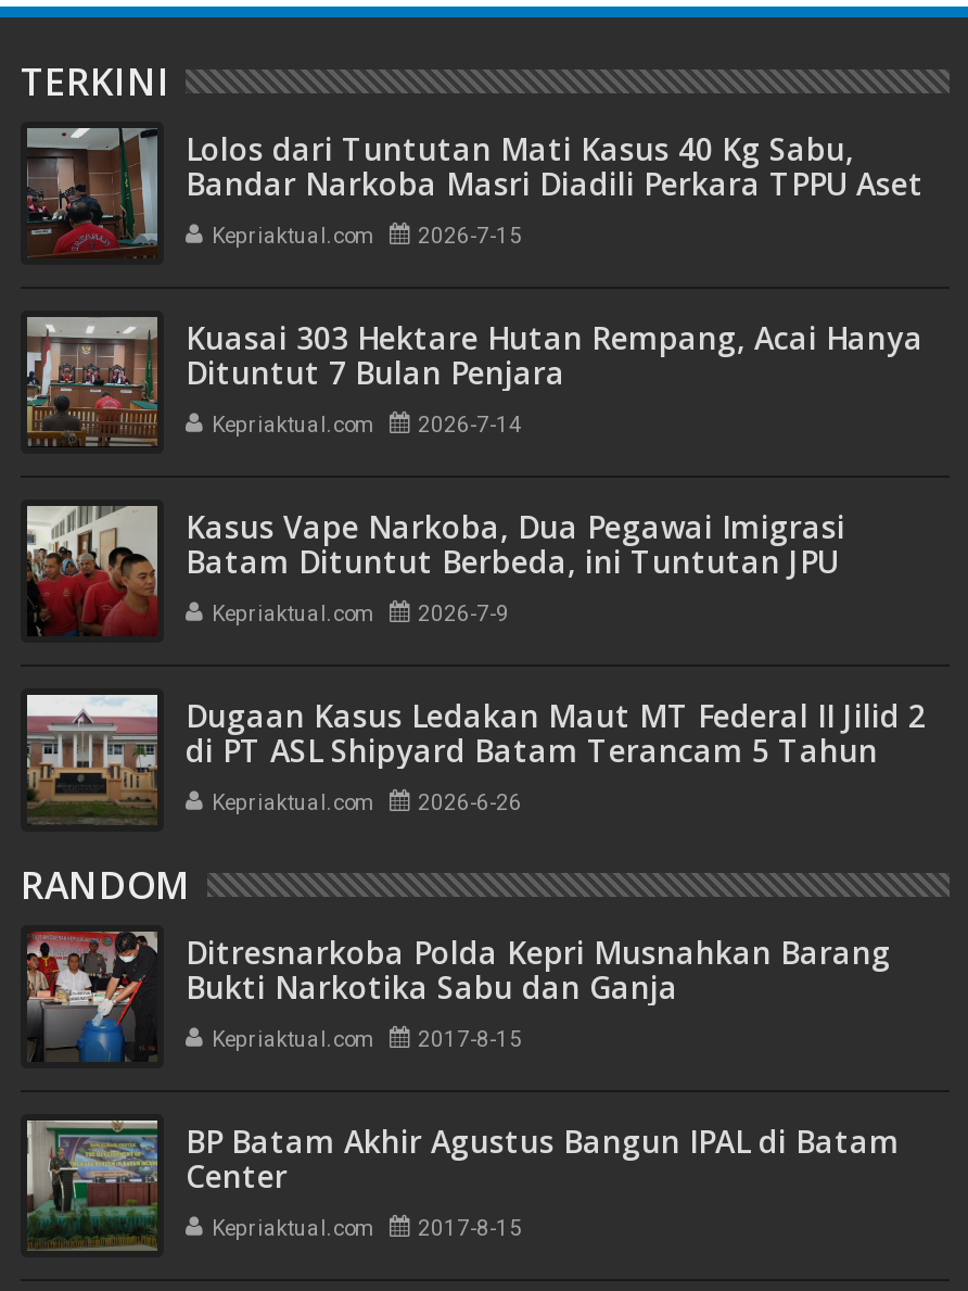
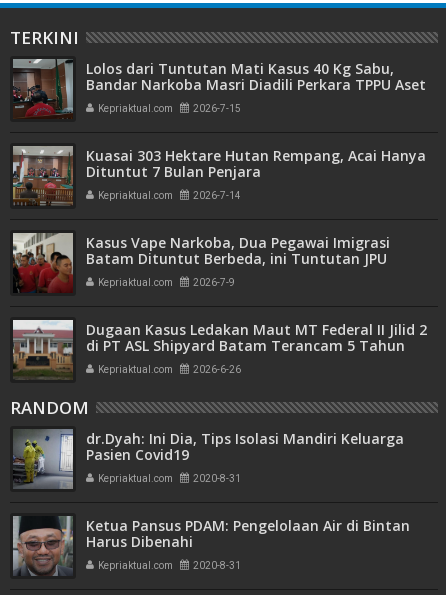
- [image]
- Ditresnarkoba Polda Kepri Musnahkan Barang
- Bukti Narkotika Sabu dan Ganja
+ [image]
+ dr.Dyah: Ini Dia, Tips Isolasi Mandiri Keluarga
+ Pasien Covid19

- Kepriaktual.com 2017-8-15
+ Kepriaktual.com 2020-8-31

- [image]
- BP Batam Akhir Agustus Bangun IPAL di Batam
- Center
+ [image]
+ Ketua Pansus PDAM: Pengelolaan Air di Bintan
+ Harus Dibenahi

- Kepriaktual.com 2017-8-15
+ Kepriaktual.com 2020-8-31
